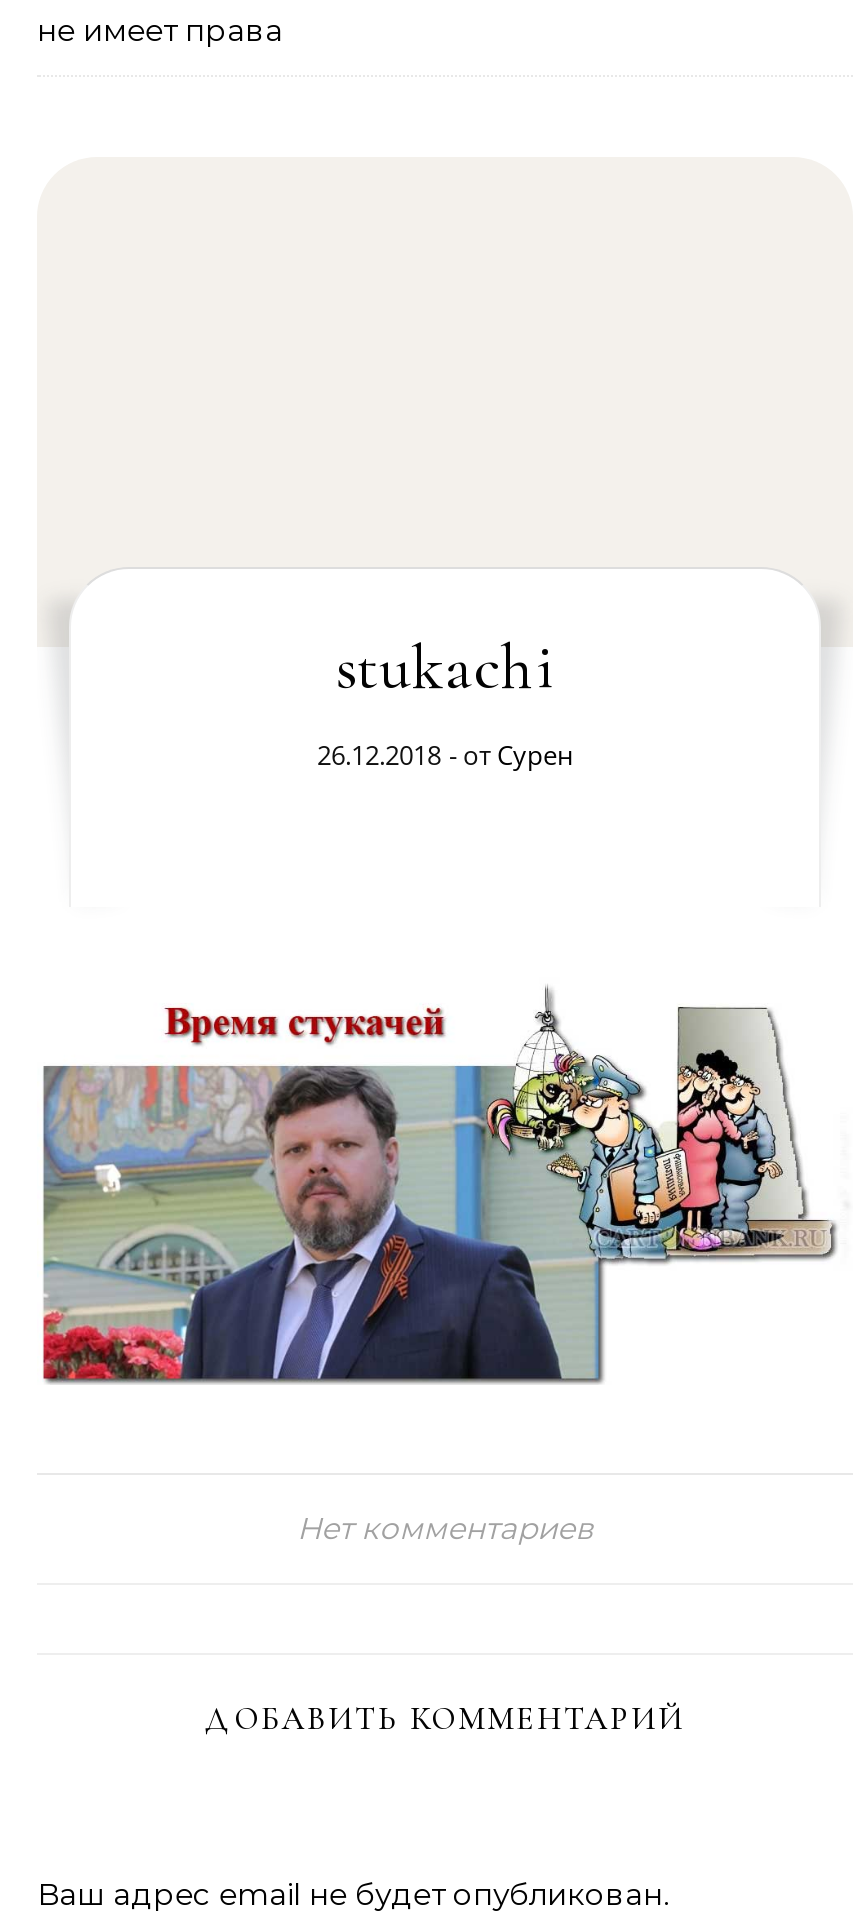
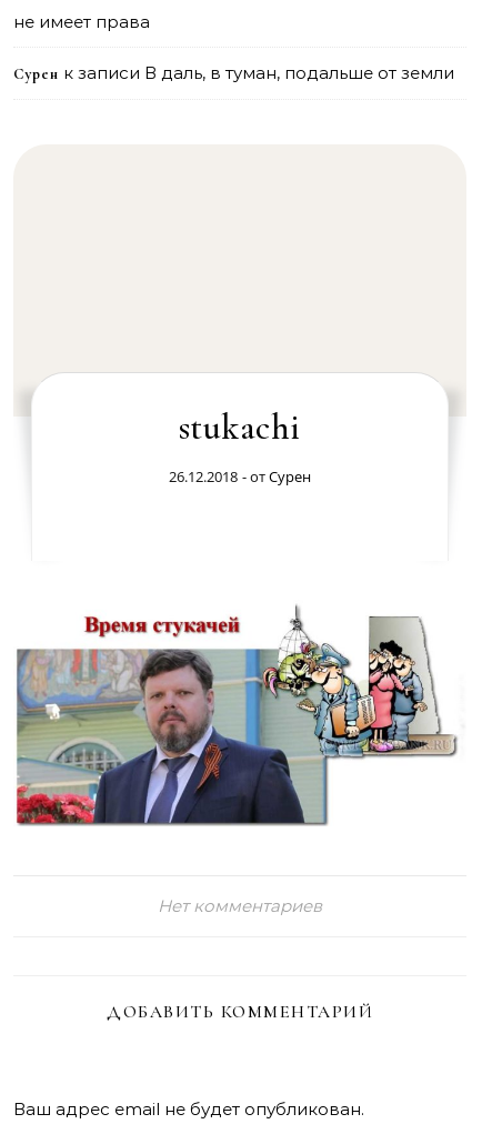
+ Сурен к записи В даль, в туман, подальше от земли
